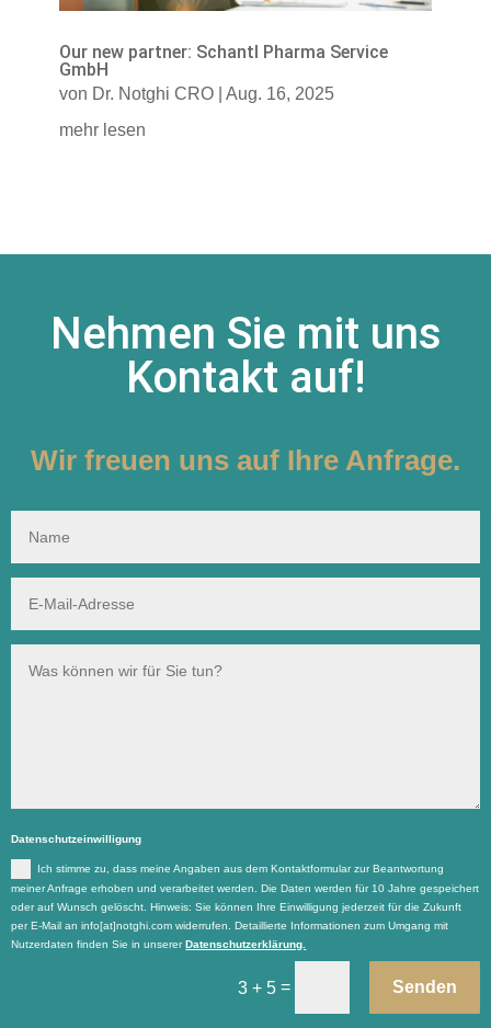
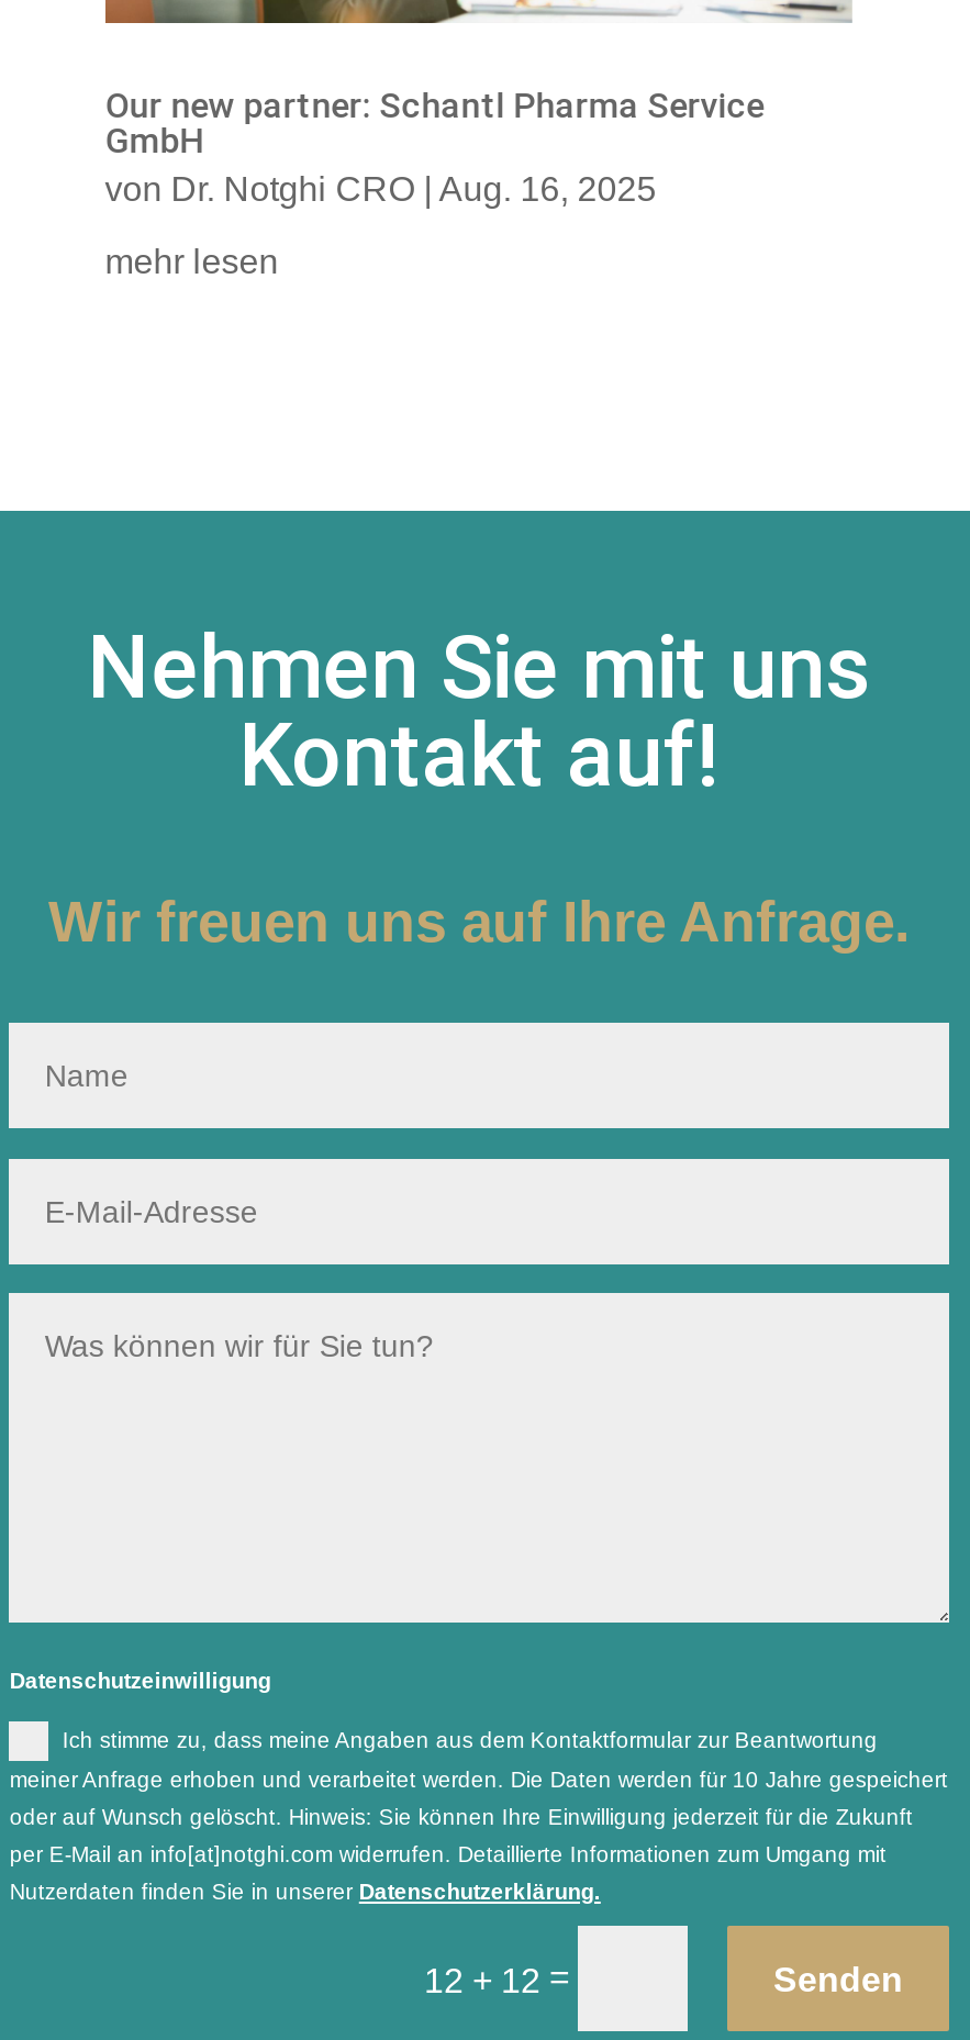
- 3 + 5 =
+ 12 + 12 =
